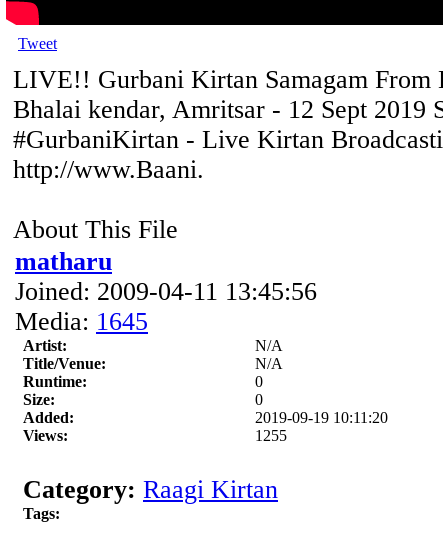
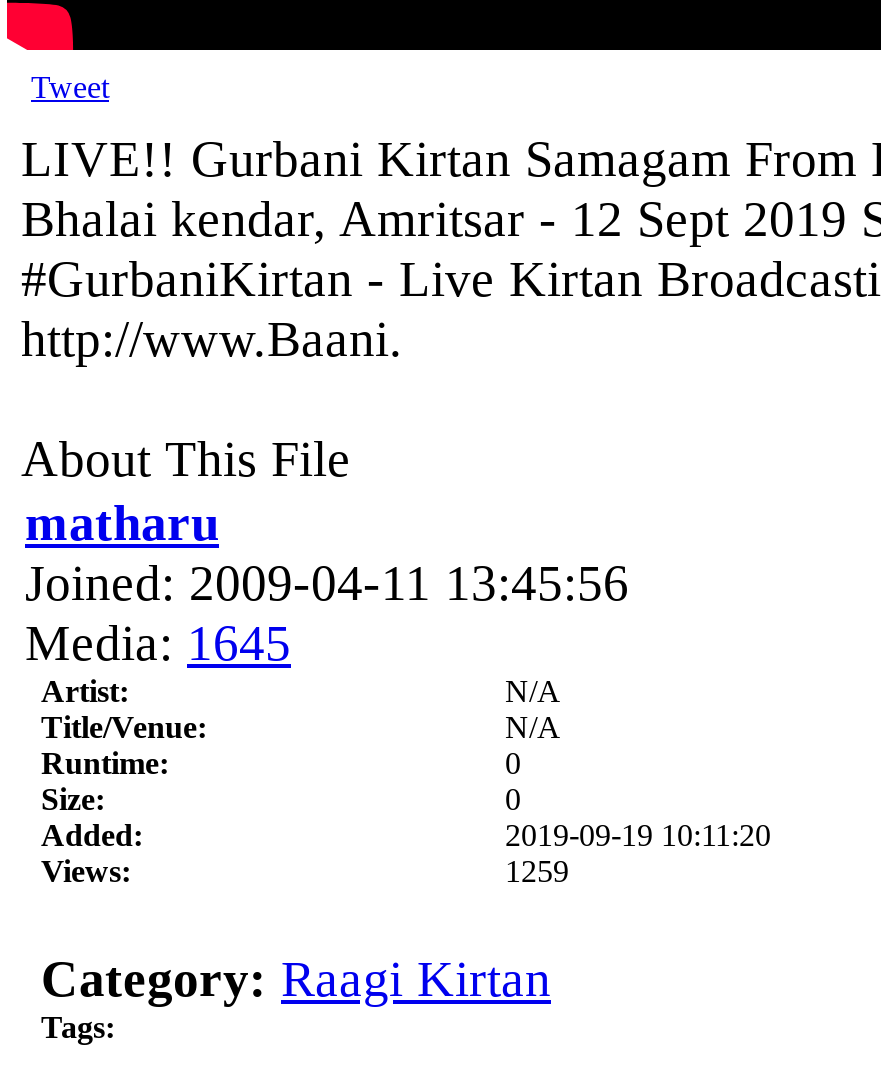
- 1255
+ 1259
